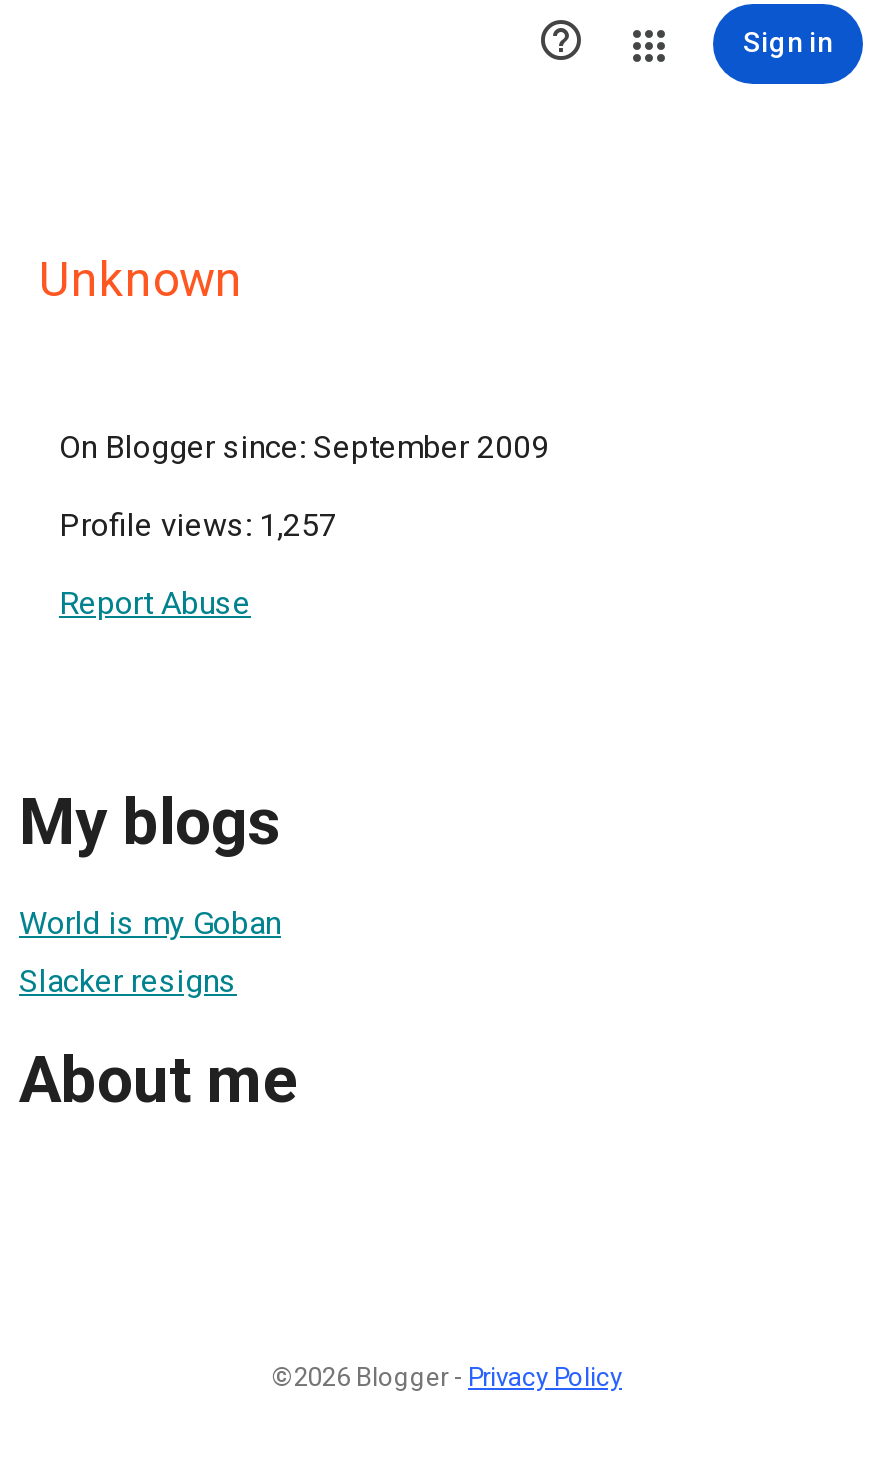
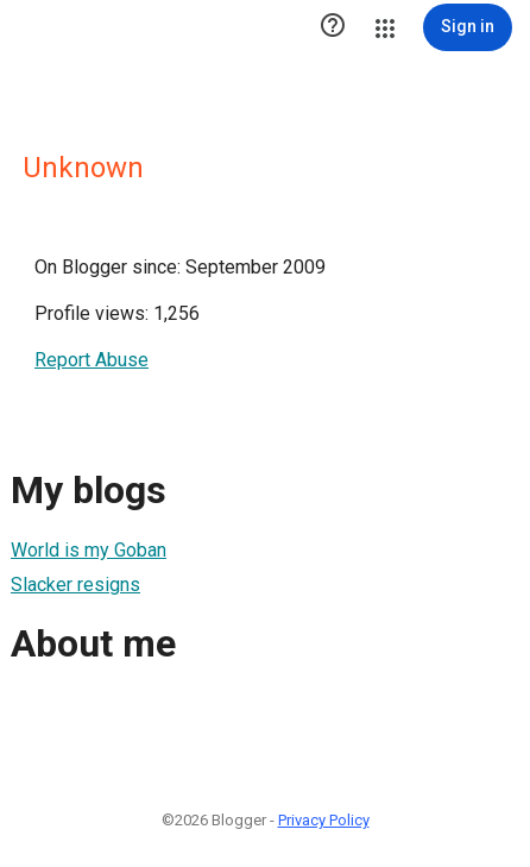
- Profile views: 1,257
+ Profile views: 1,256
